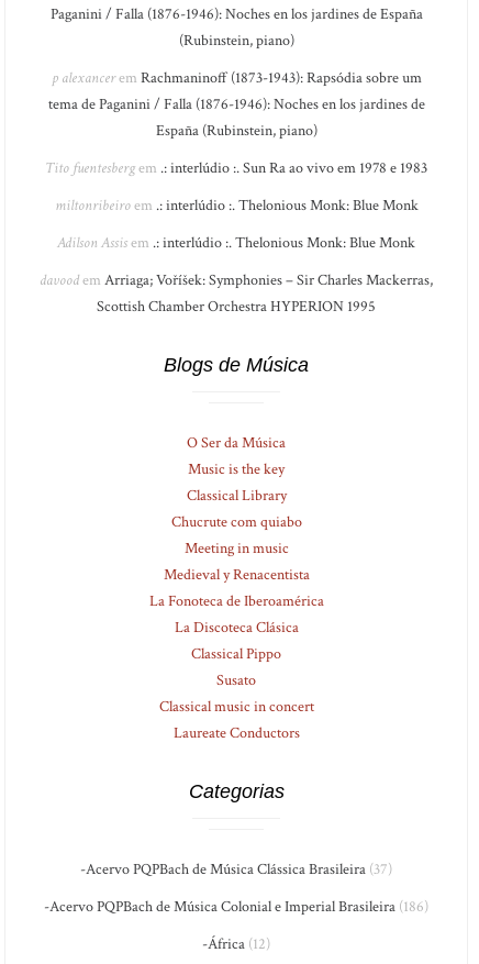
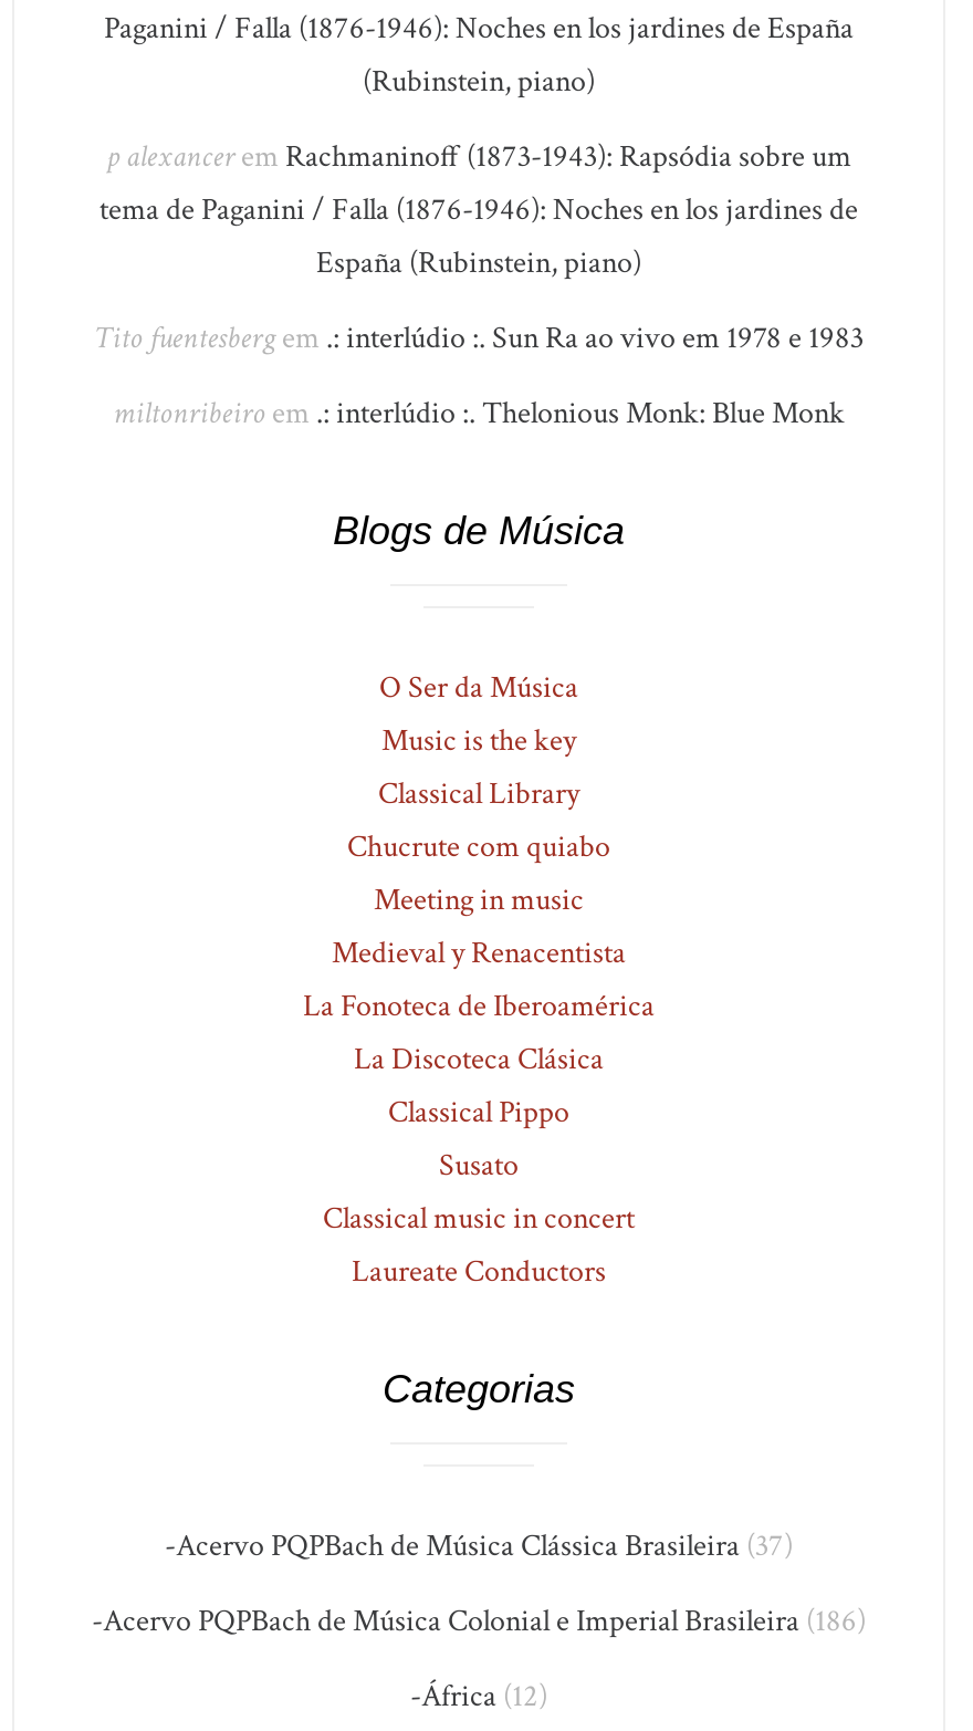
- Adilson Assis em.: interlúdio :. Thelonious Monk: Blue Monk
- davood em Arriaga; Voříšek: Symphonies – Sir Charles Mackerras,
- Scottish Chamber Orchestra HYPERION 1995
